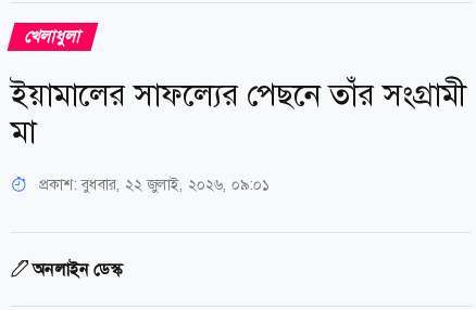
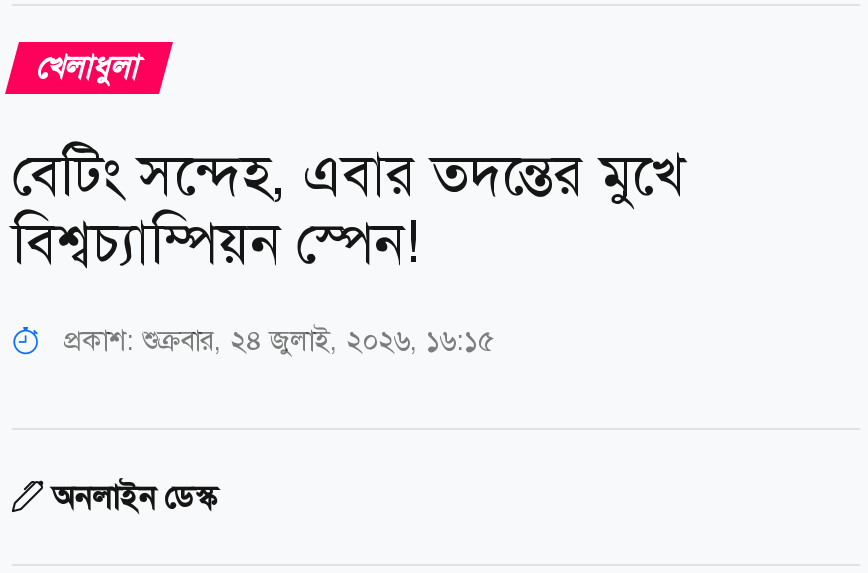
- ইয়ামালের সাফল্যের পেছনে তাঁর সংগ্রামী
- মা
+ বেটিং সন্দেহ, এবার তদন্তের মুখে
+ বিশ্বচ্যাম্পিয়ন স্পেন!

- প্রকাশ: বুধবার, ২২ জুলাই, ২০২৬, ০৯:০১
+ প্রকাশ: শুক্রবার, ২৪ জুলাই, ২০২৬, ১৬:১৫
